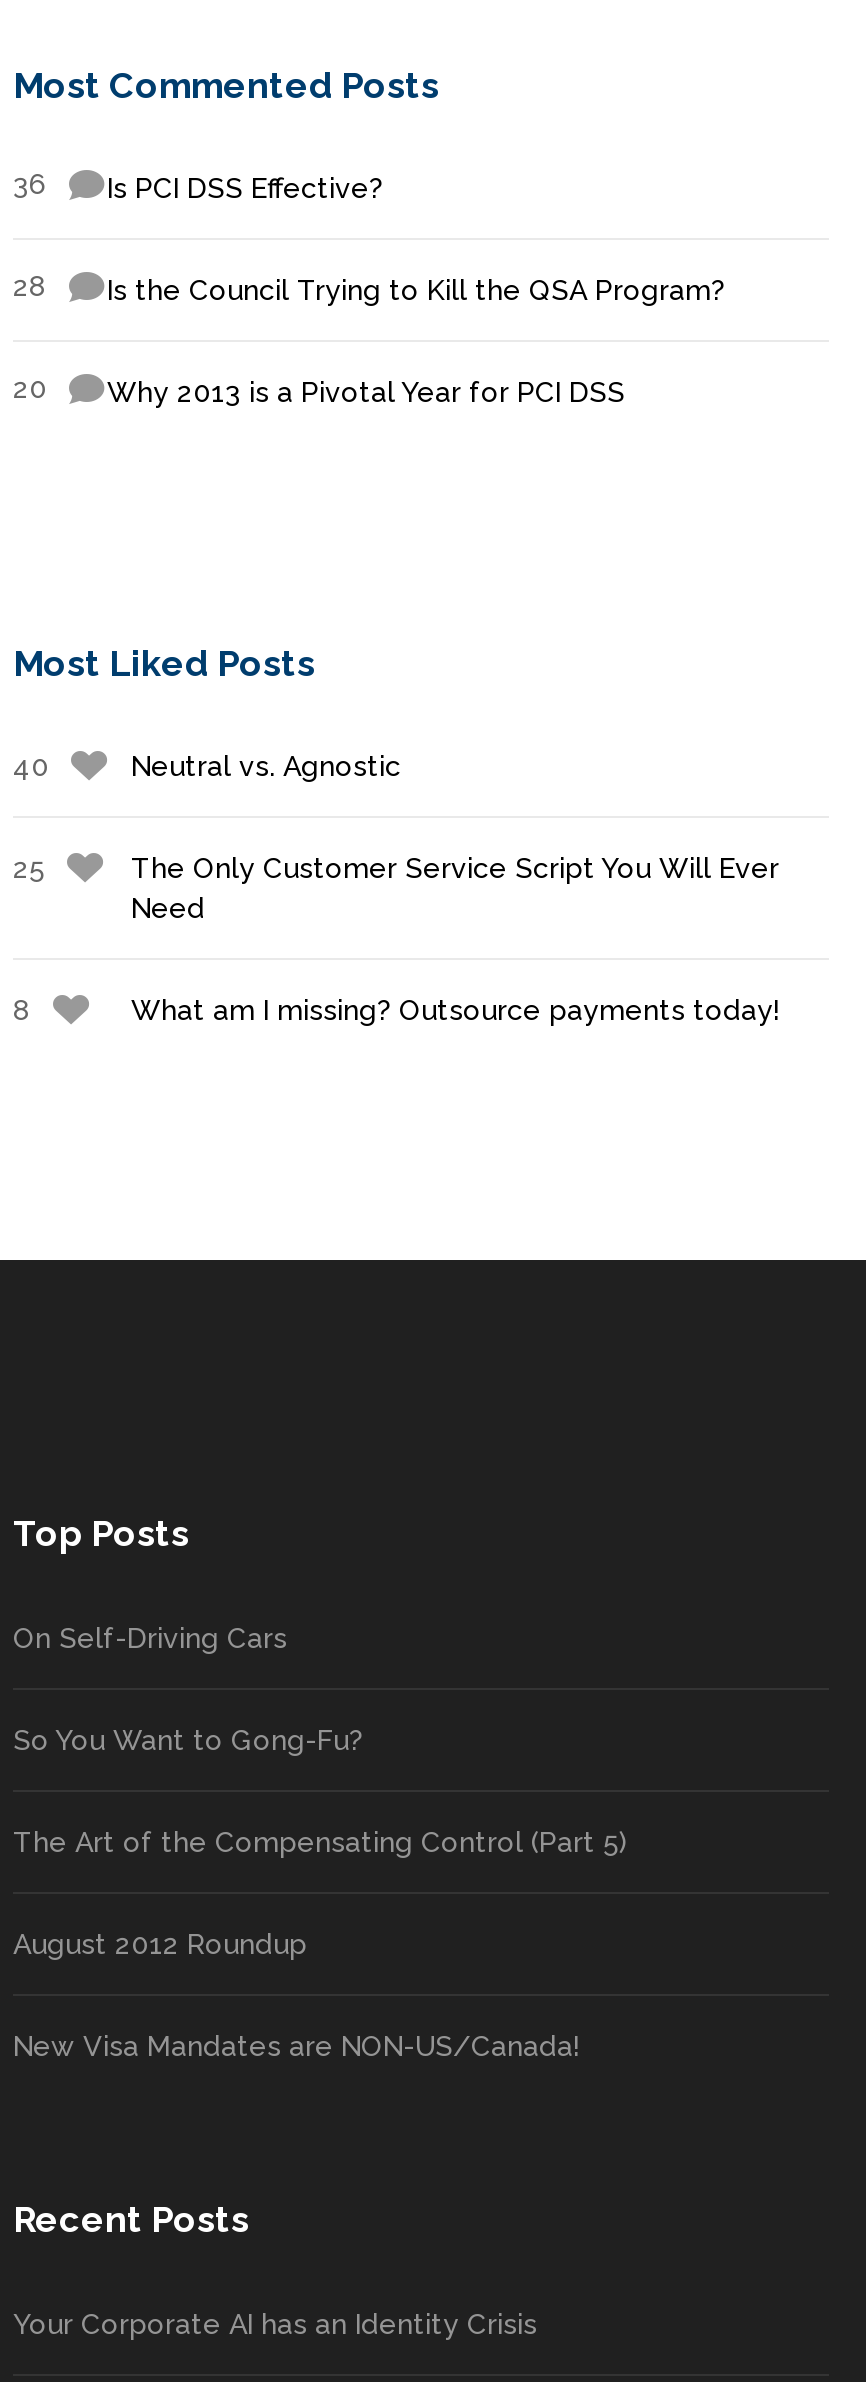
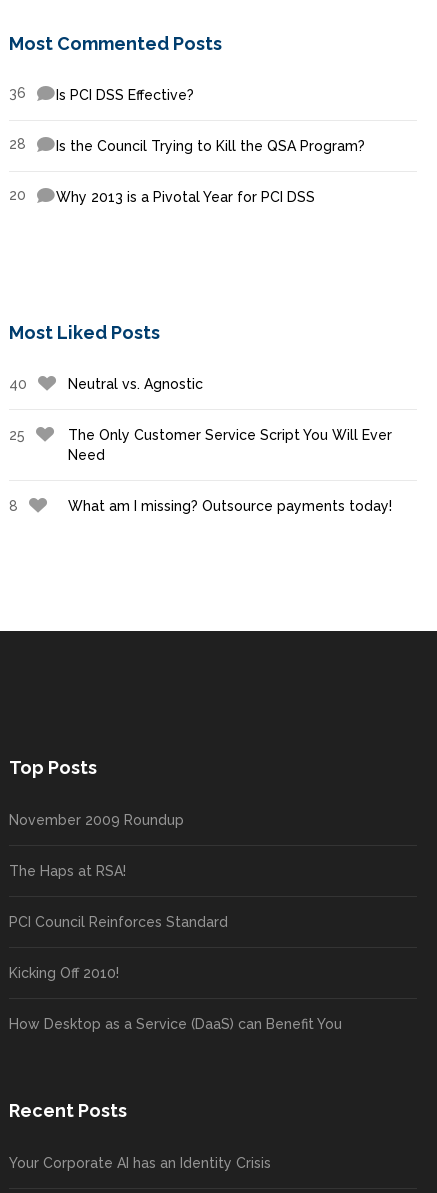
- On Self-Driving Cars
+ November 2009 Roundup

- So You Want to Gong-Fu?
+ The Haps at RSA!

- The Art of the Compensating Control (Part 5)
+ PCI Council Reinforces Standard

- August 2012 Roundup
+ Kicking Off 2010!

- New Visa Mandates are NON-US/Canada!
+ How Desktop as a Service (DaaS) can Benefit You
